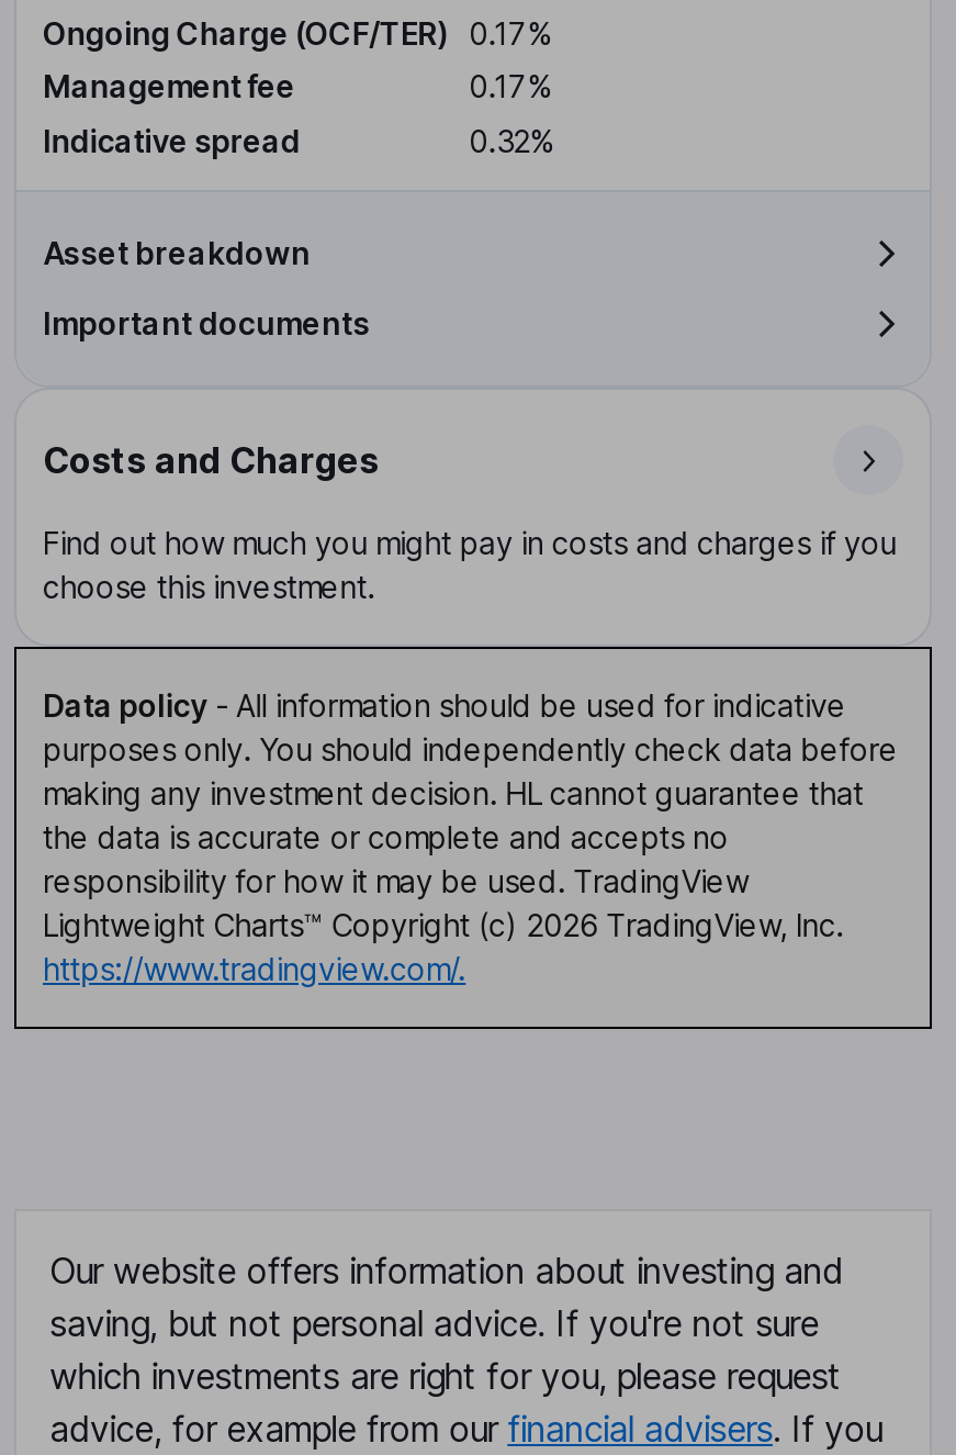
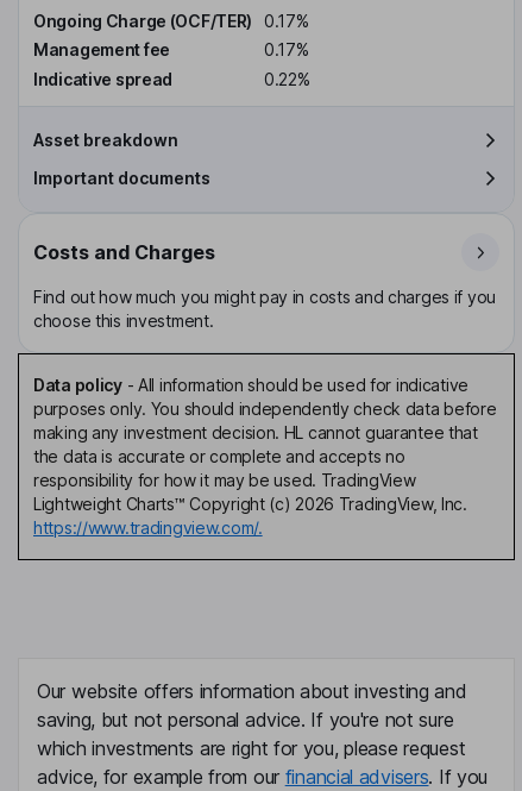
- 0.32%
+ 0.22%
